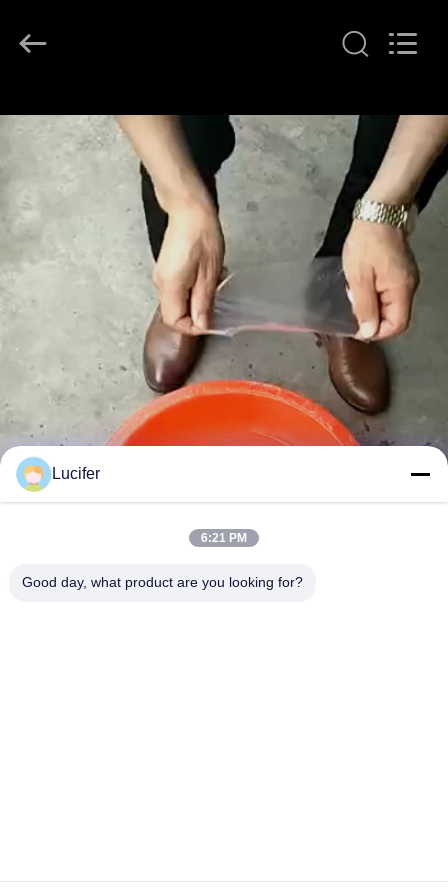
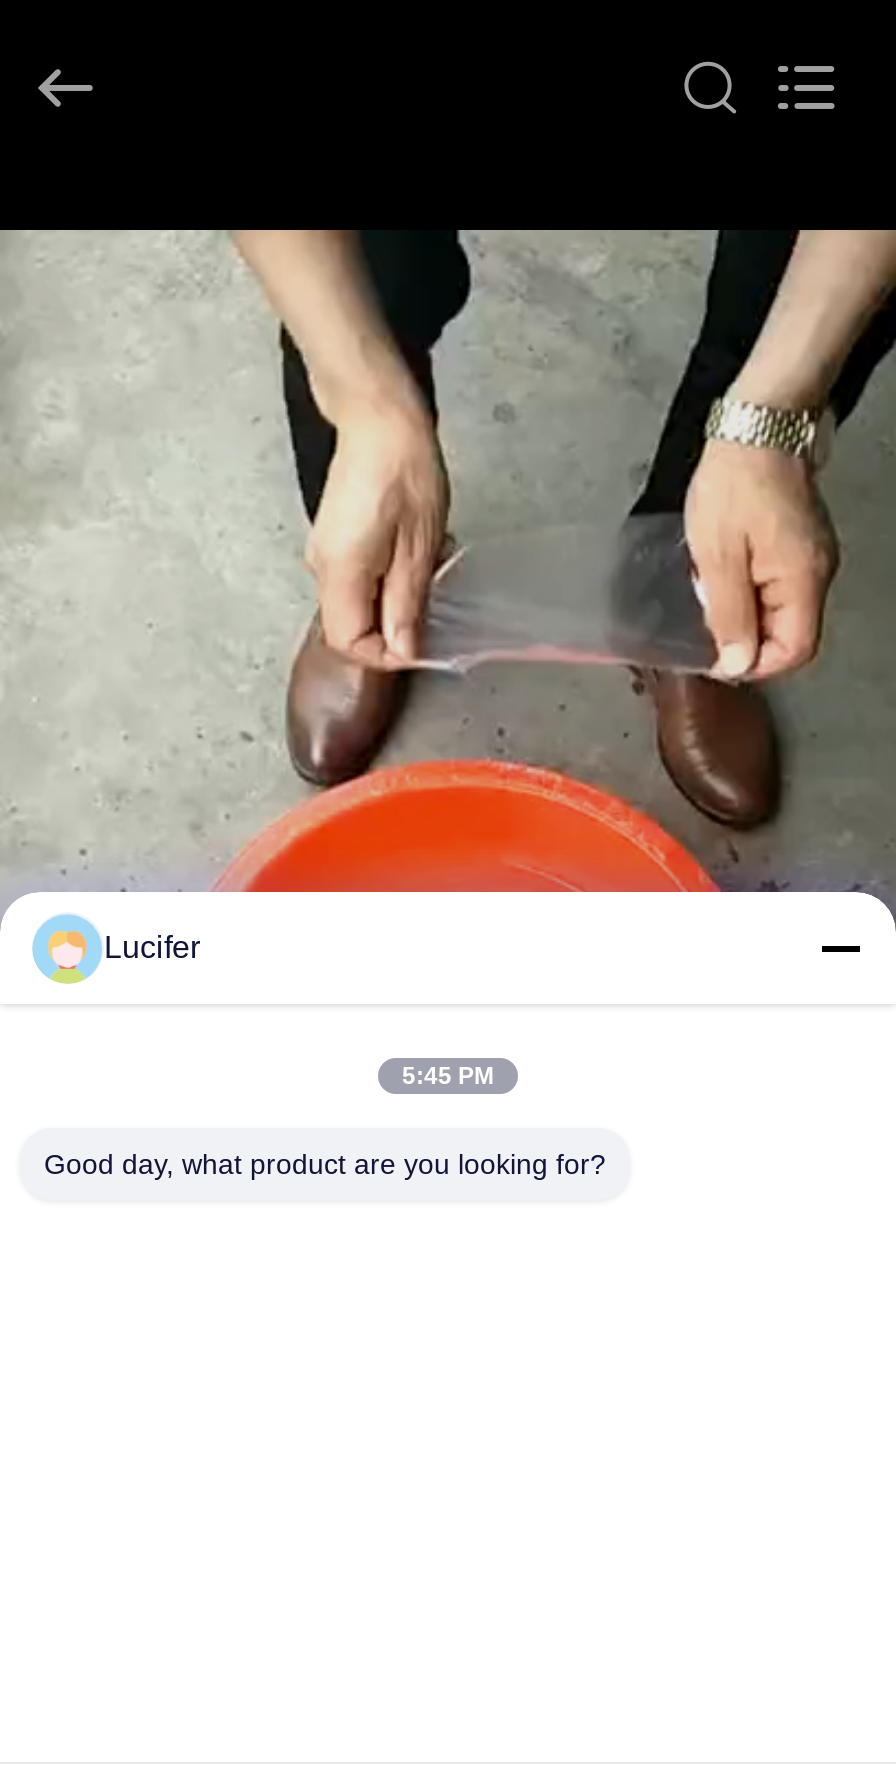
- 6:21 PM
+ 5:45 PM
